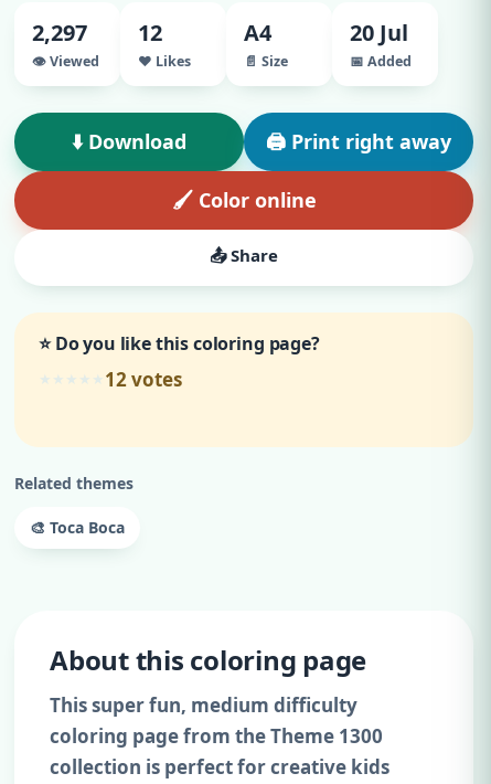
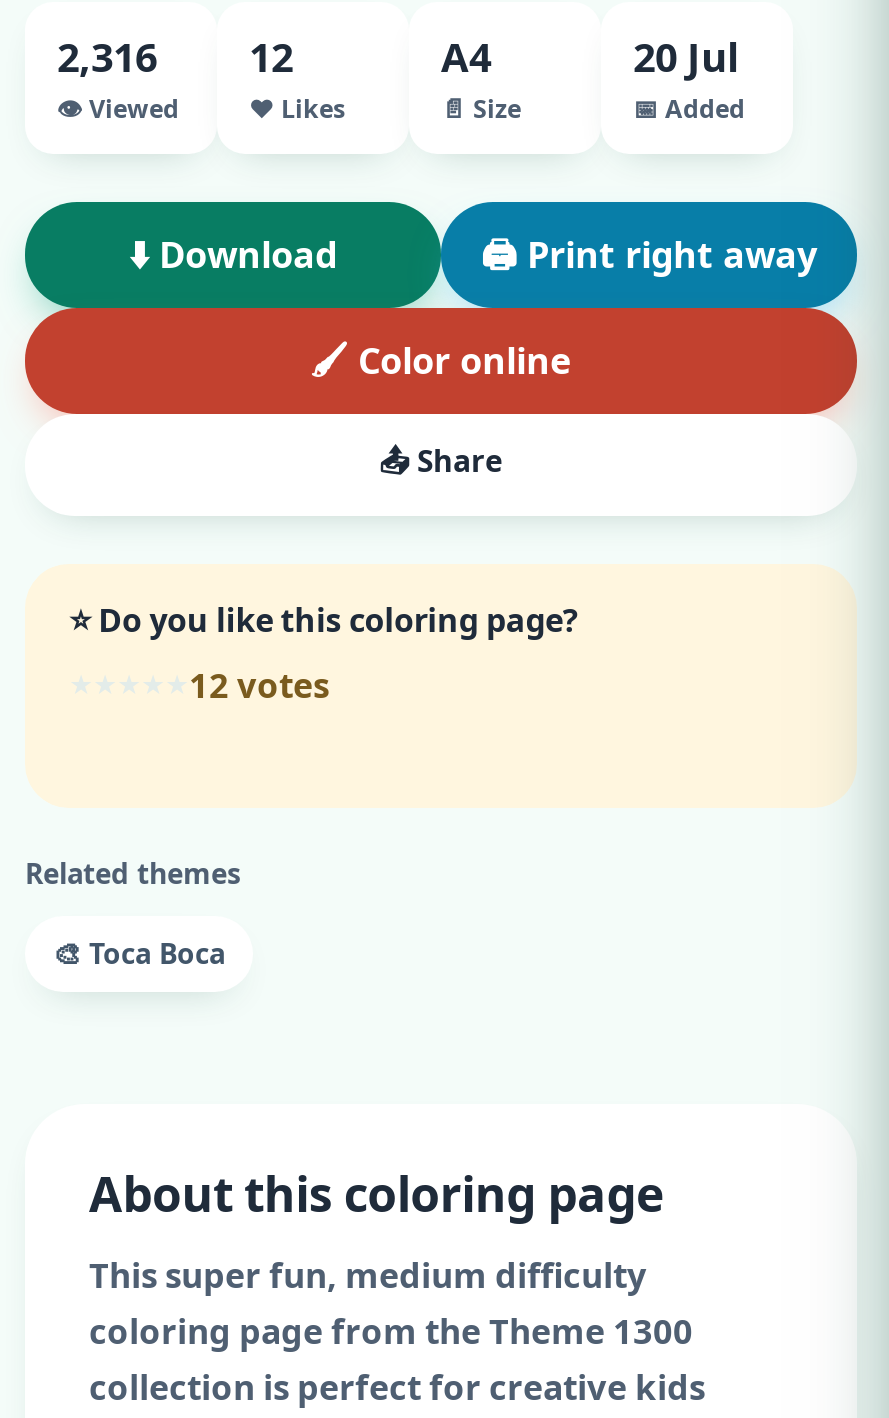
- 2,297 12
+ 2,316 12
